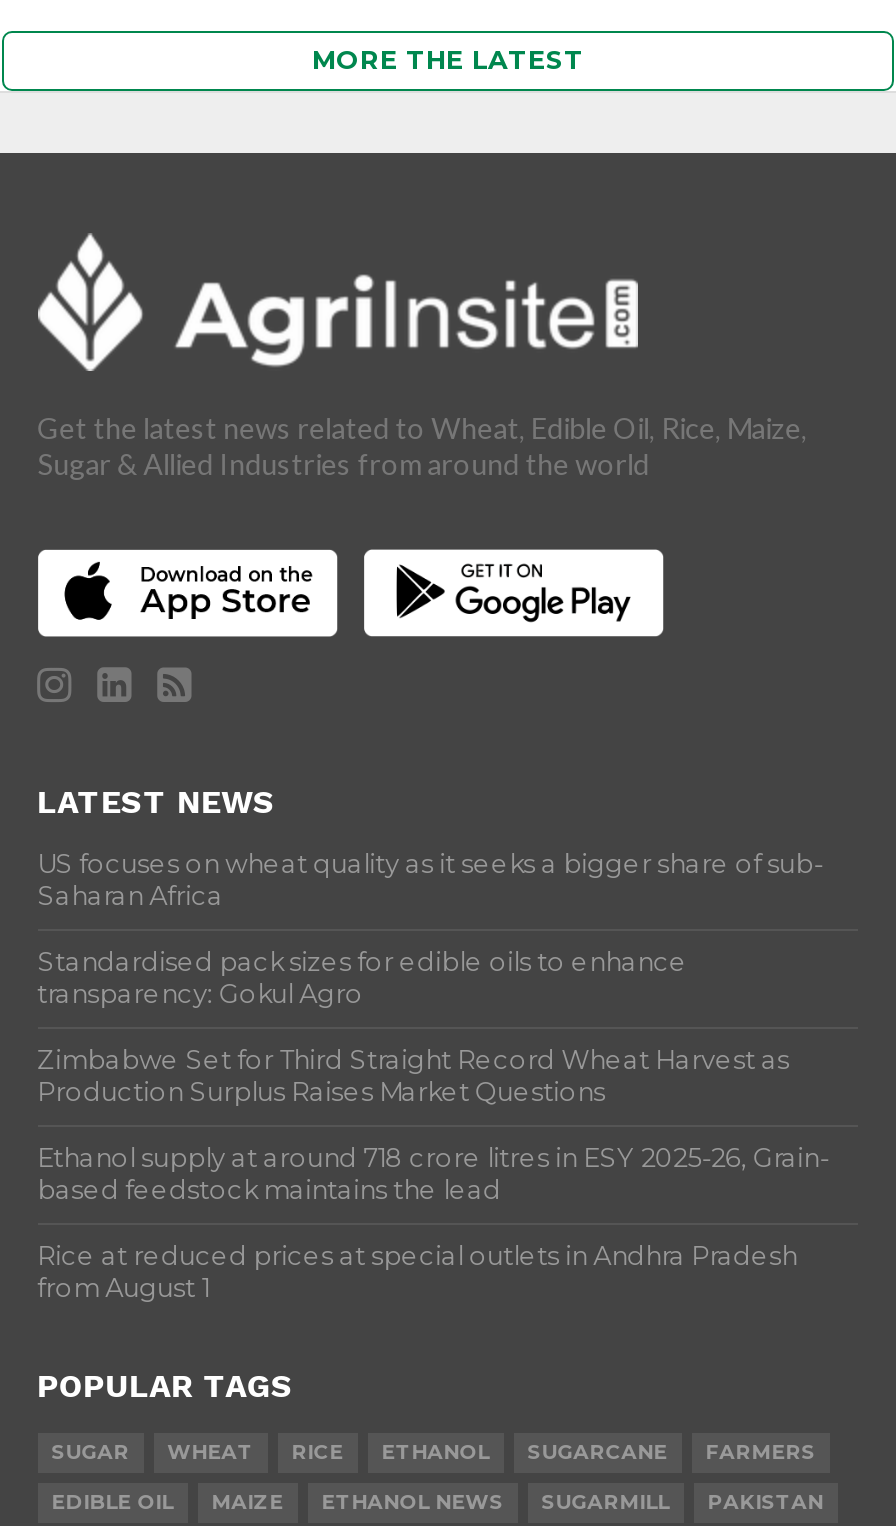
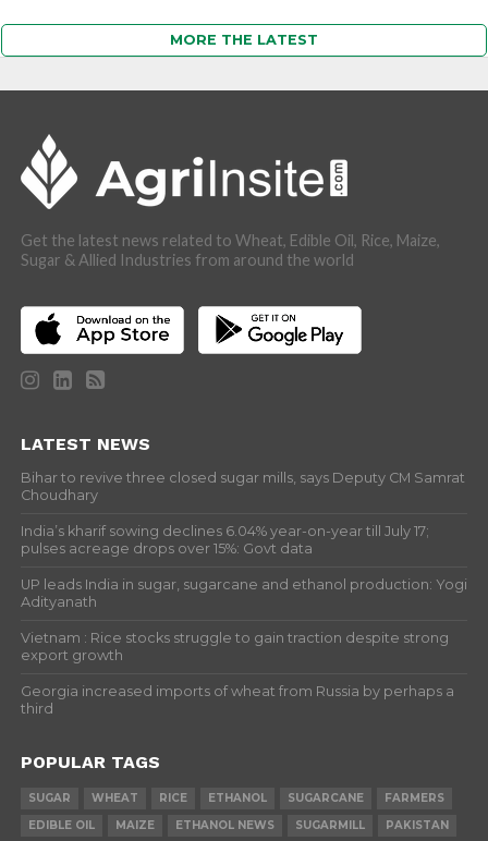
- US focuses on wheat quality as it seeks a bigger share of sub-
- Saharan Africa
+ Bihar to revive three closed sugar mills, says Deputy CM Samrat
+ Choudhary

- Standardised pack sizes for edible oils to enhance
- transparency: Gokul Agro
+ India’s kharif sowing declines 6.04% year-on-year till July 17;
+ pulses acreage drops over 15%: Govt data

- Zimbabwe Set for Third Straight Record Wheat Harvest as
- Production Surplus Raises Market Questions
+ UP leads India in sugar, sugarcane and ethanol production: Yogi
+ Adityanath

- Ethanol supply at around 718 crore litres in ESY 2025-26, Grain-
- based feedstock maintains the lead
+ Vietnam : Rice stocks struggle to gain traction despite strong
+ export growth

- Rice at reduced prices at special outlets in Andhra Pradesh
- from August 1
+ Georgia increased imports of wheat from Russia by perhaps a
+ third
